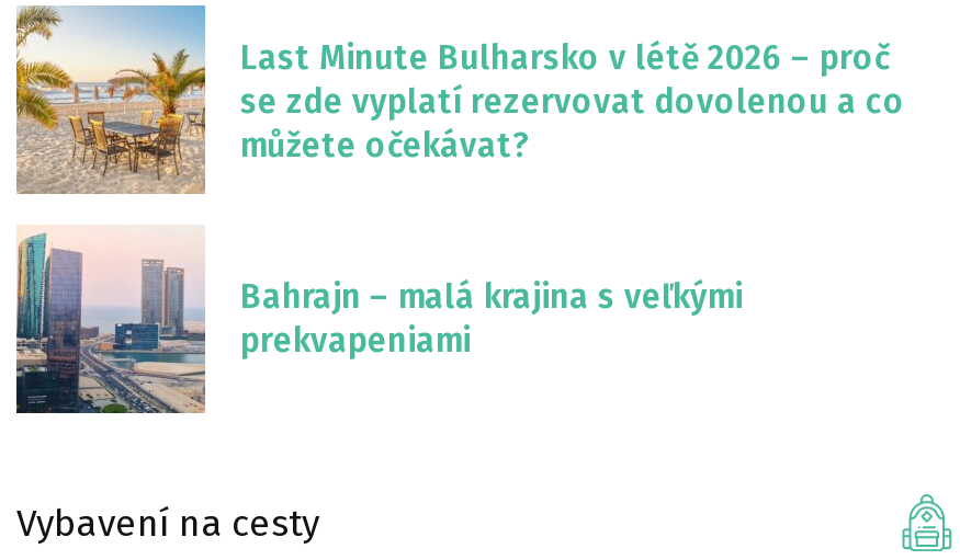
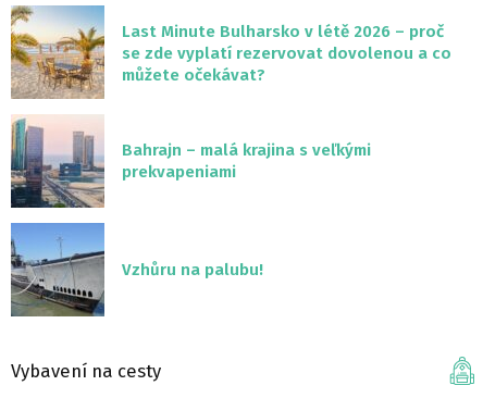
+ [image]
+ Vzhůru na palubu!
